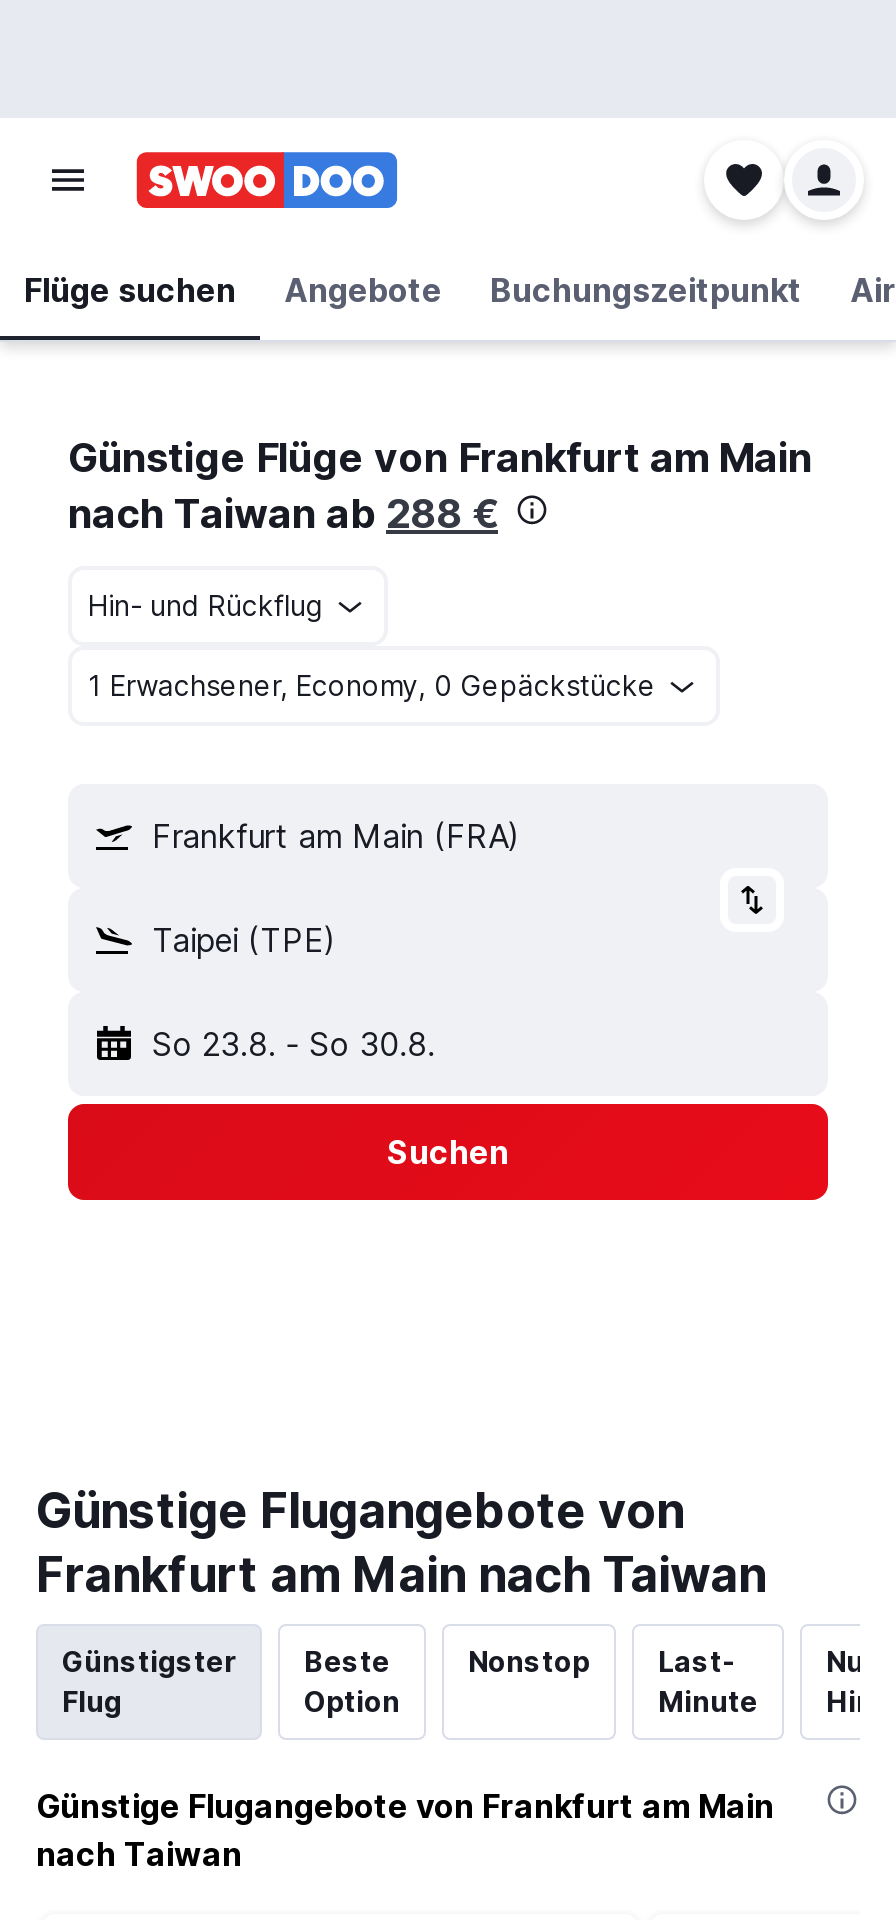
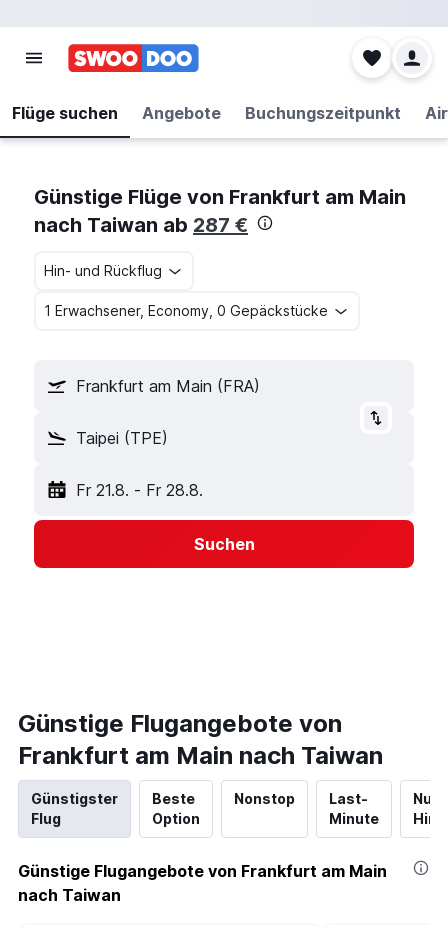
- nach Taiwan ab 288 €
+ nach Taiwan ab 287 €

- So 23.8. - So 30.8.
+ Fr 21.8. - Fr 28.8.
